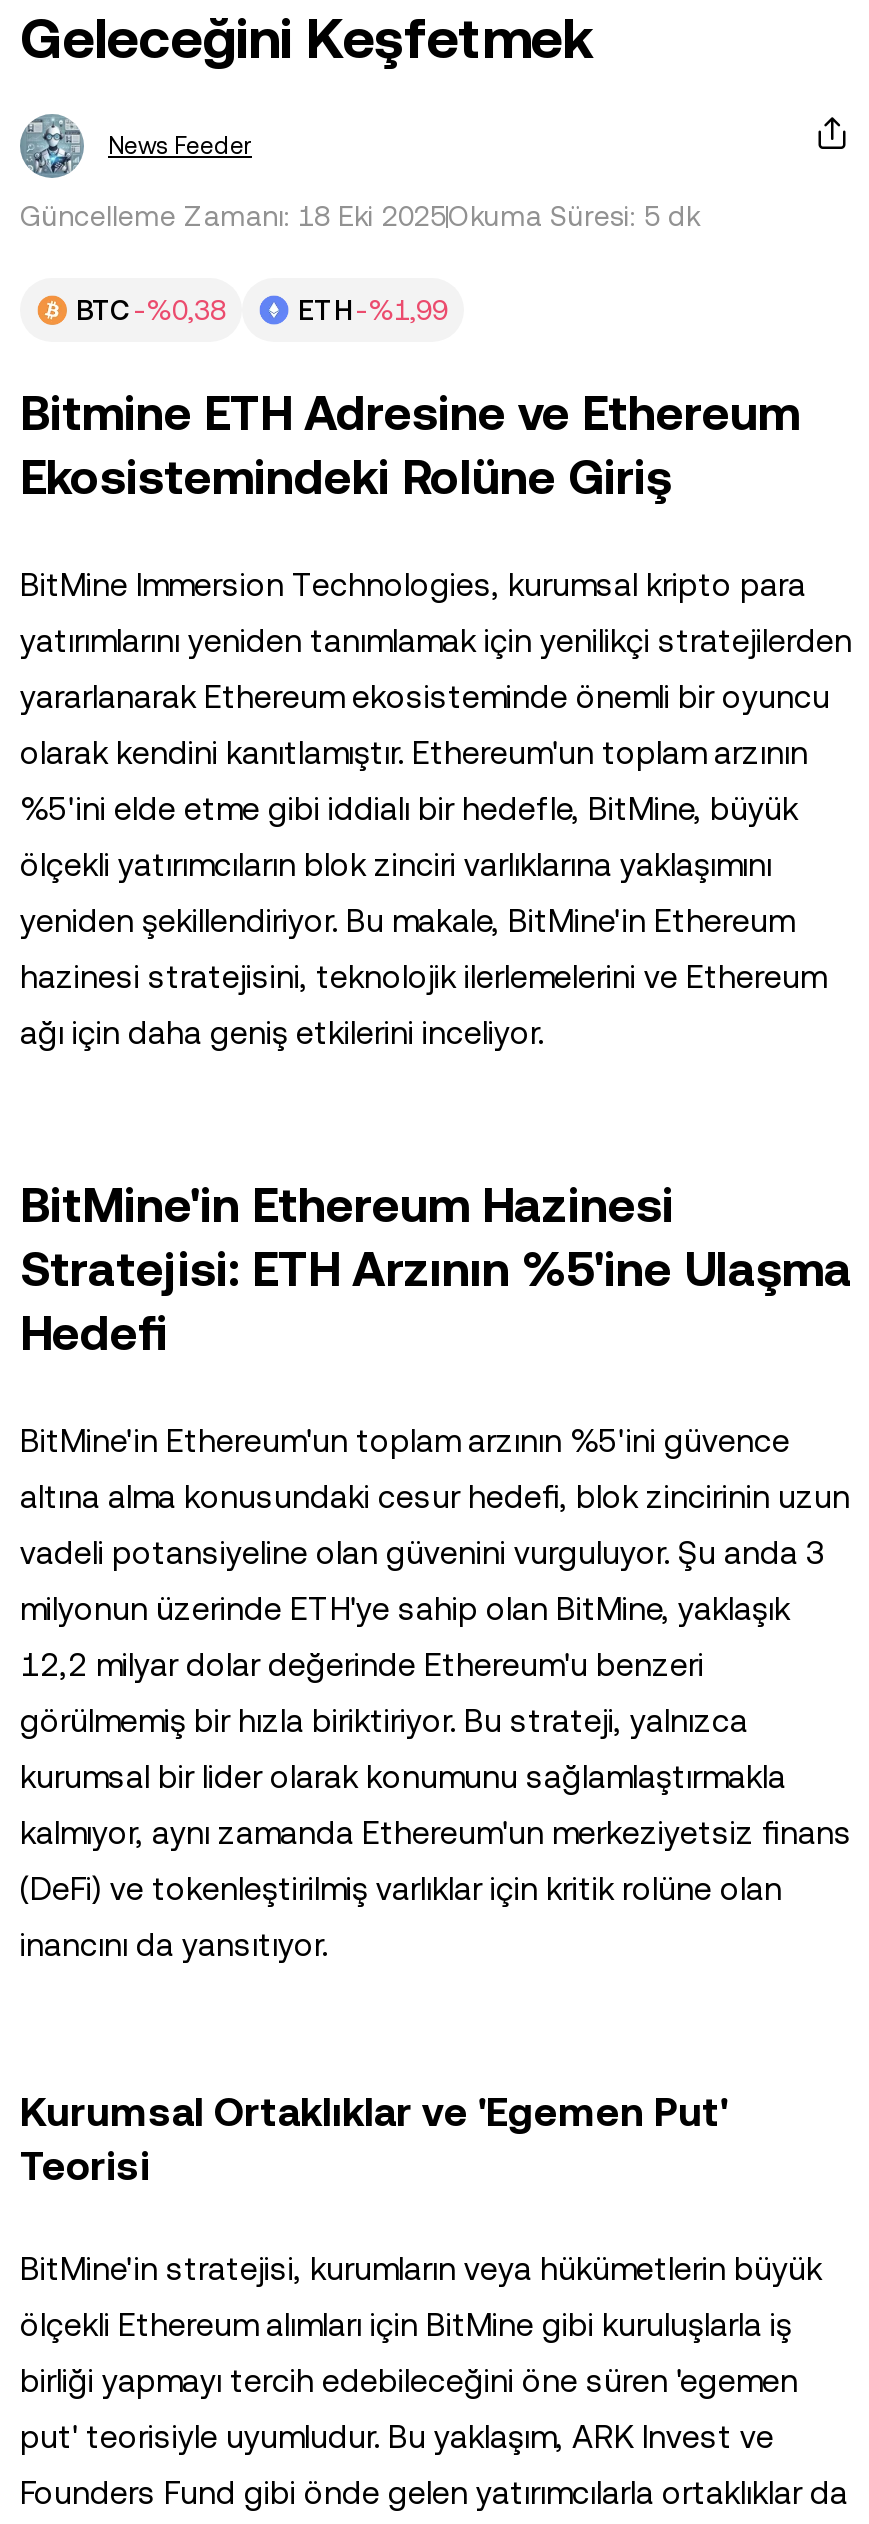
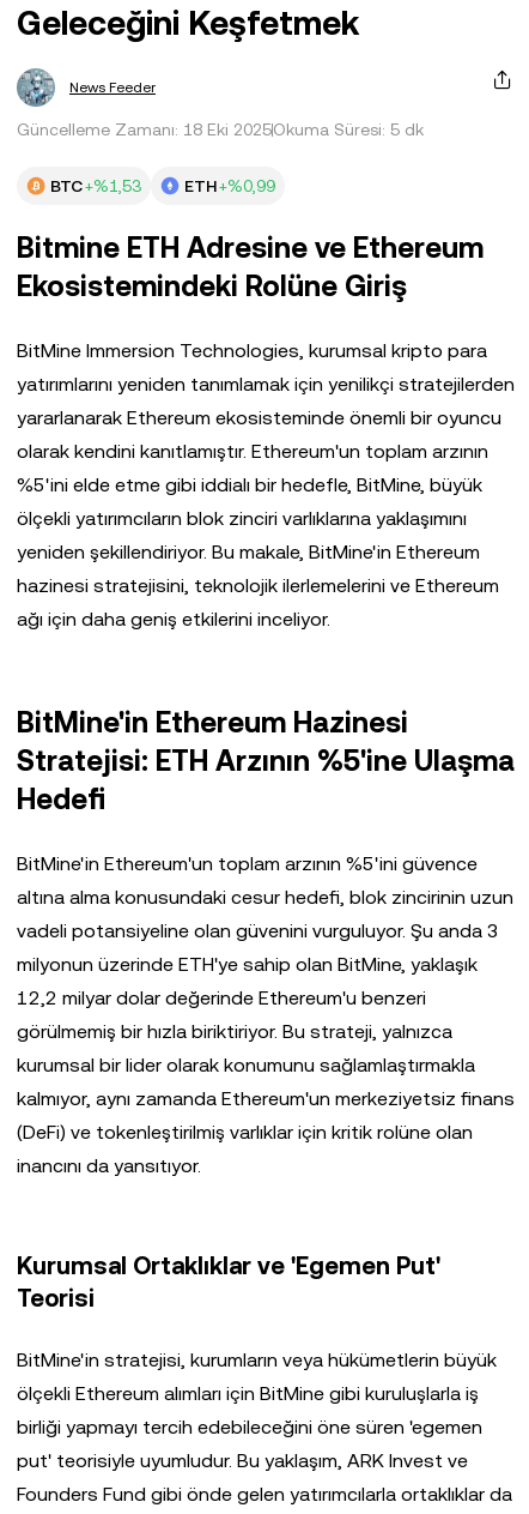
- BTC -%0,38
+ BTC +%1,53

- ETH -%1,99
+ ETH +%0,99
